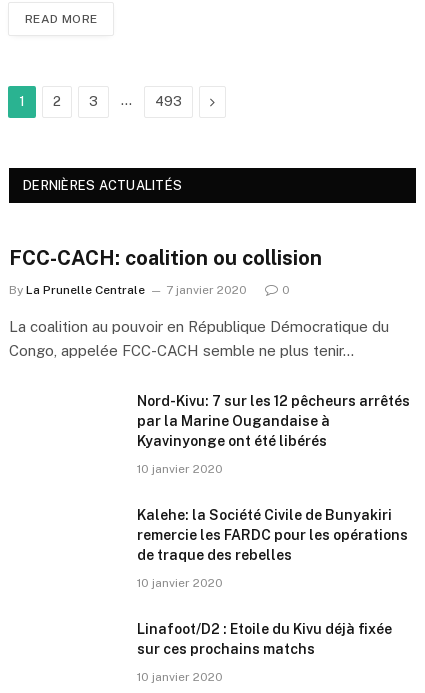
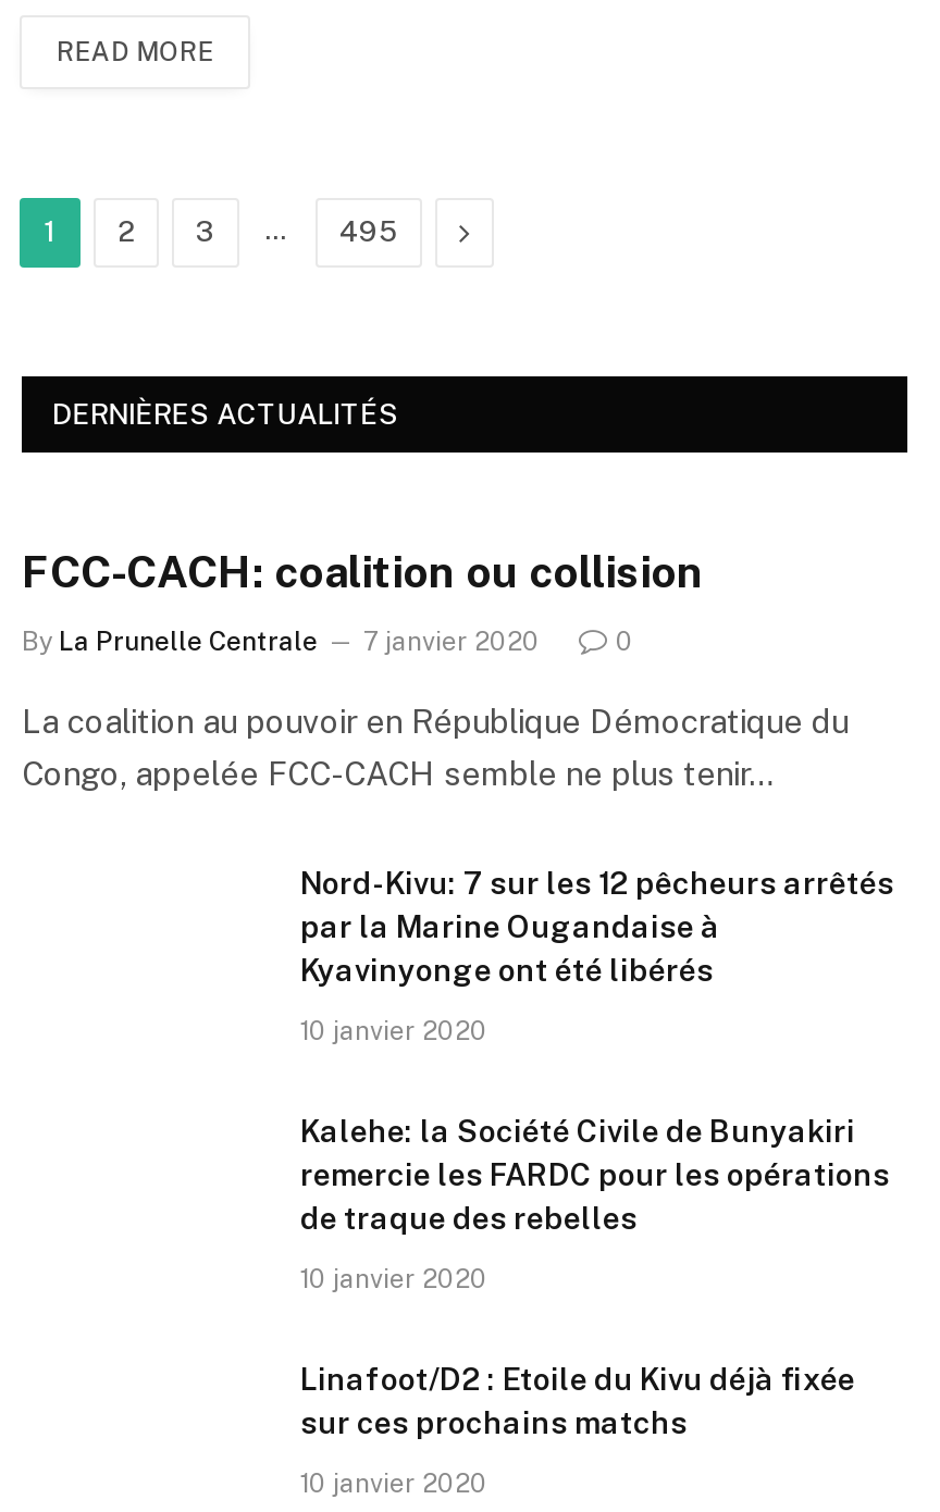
- 493
+ 495
